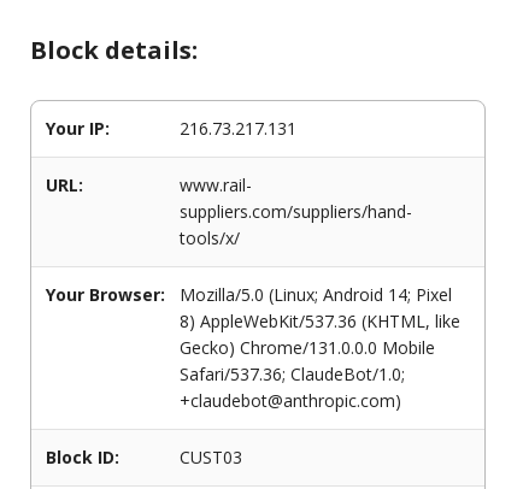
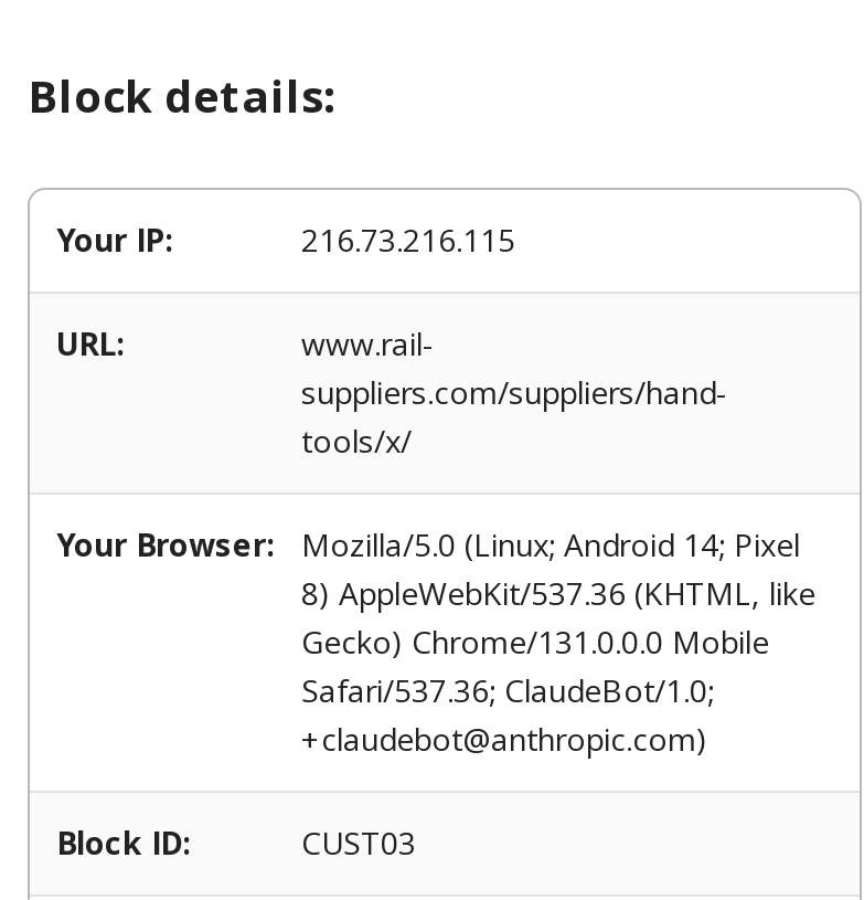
- 216.73.217.131
+ 216.73.216.115
